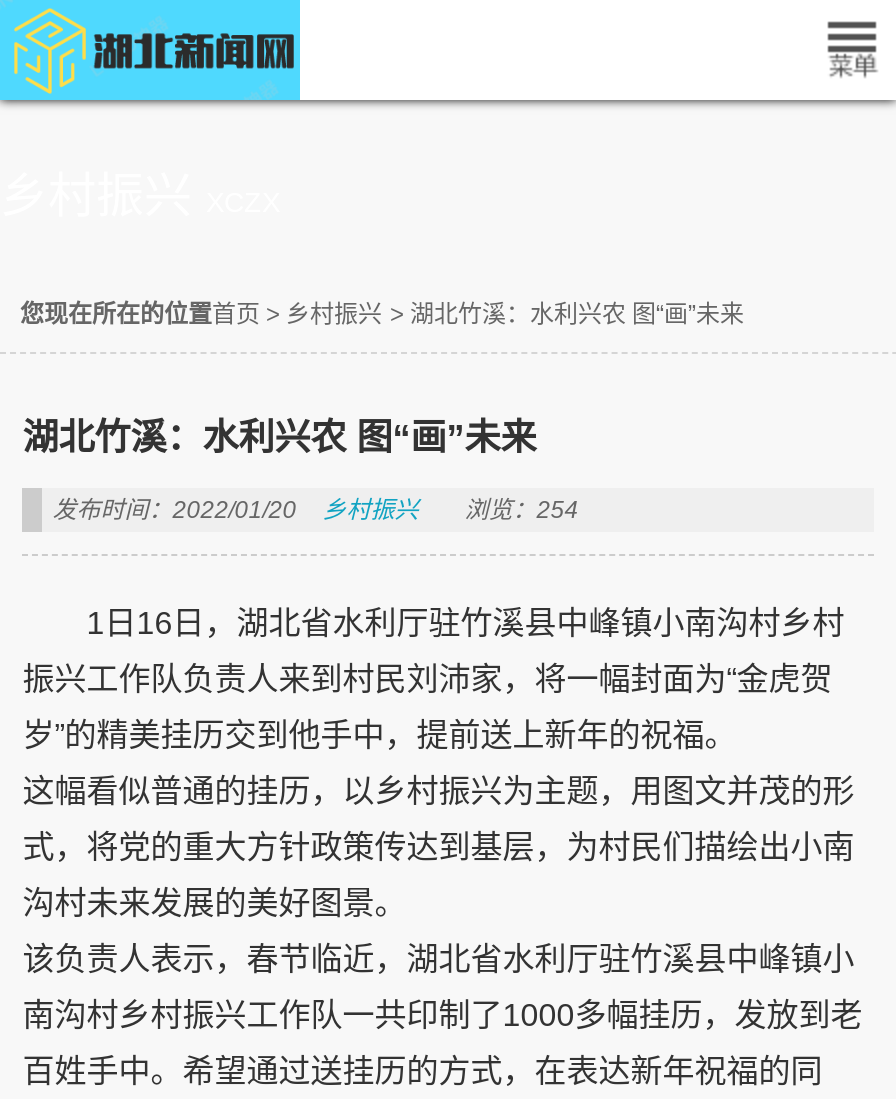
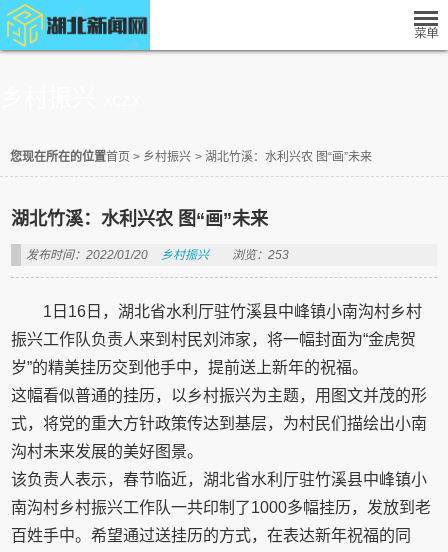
- 浏览：254
+ 浏览：253
